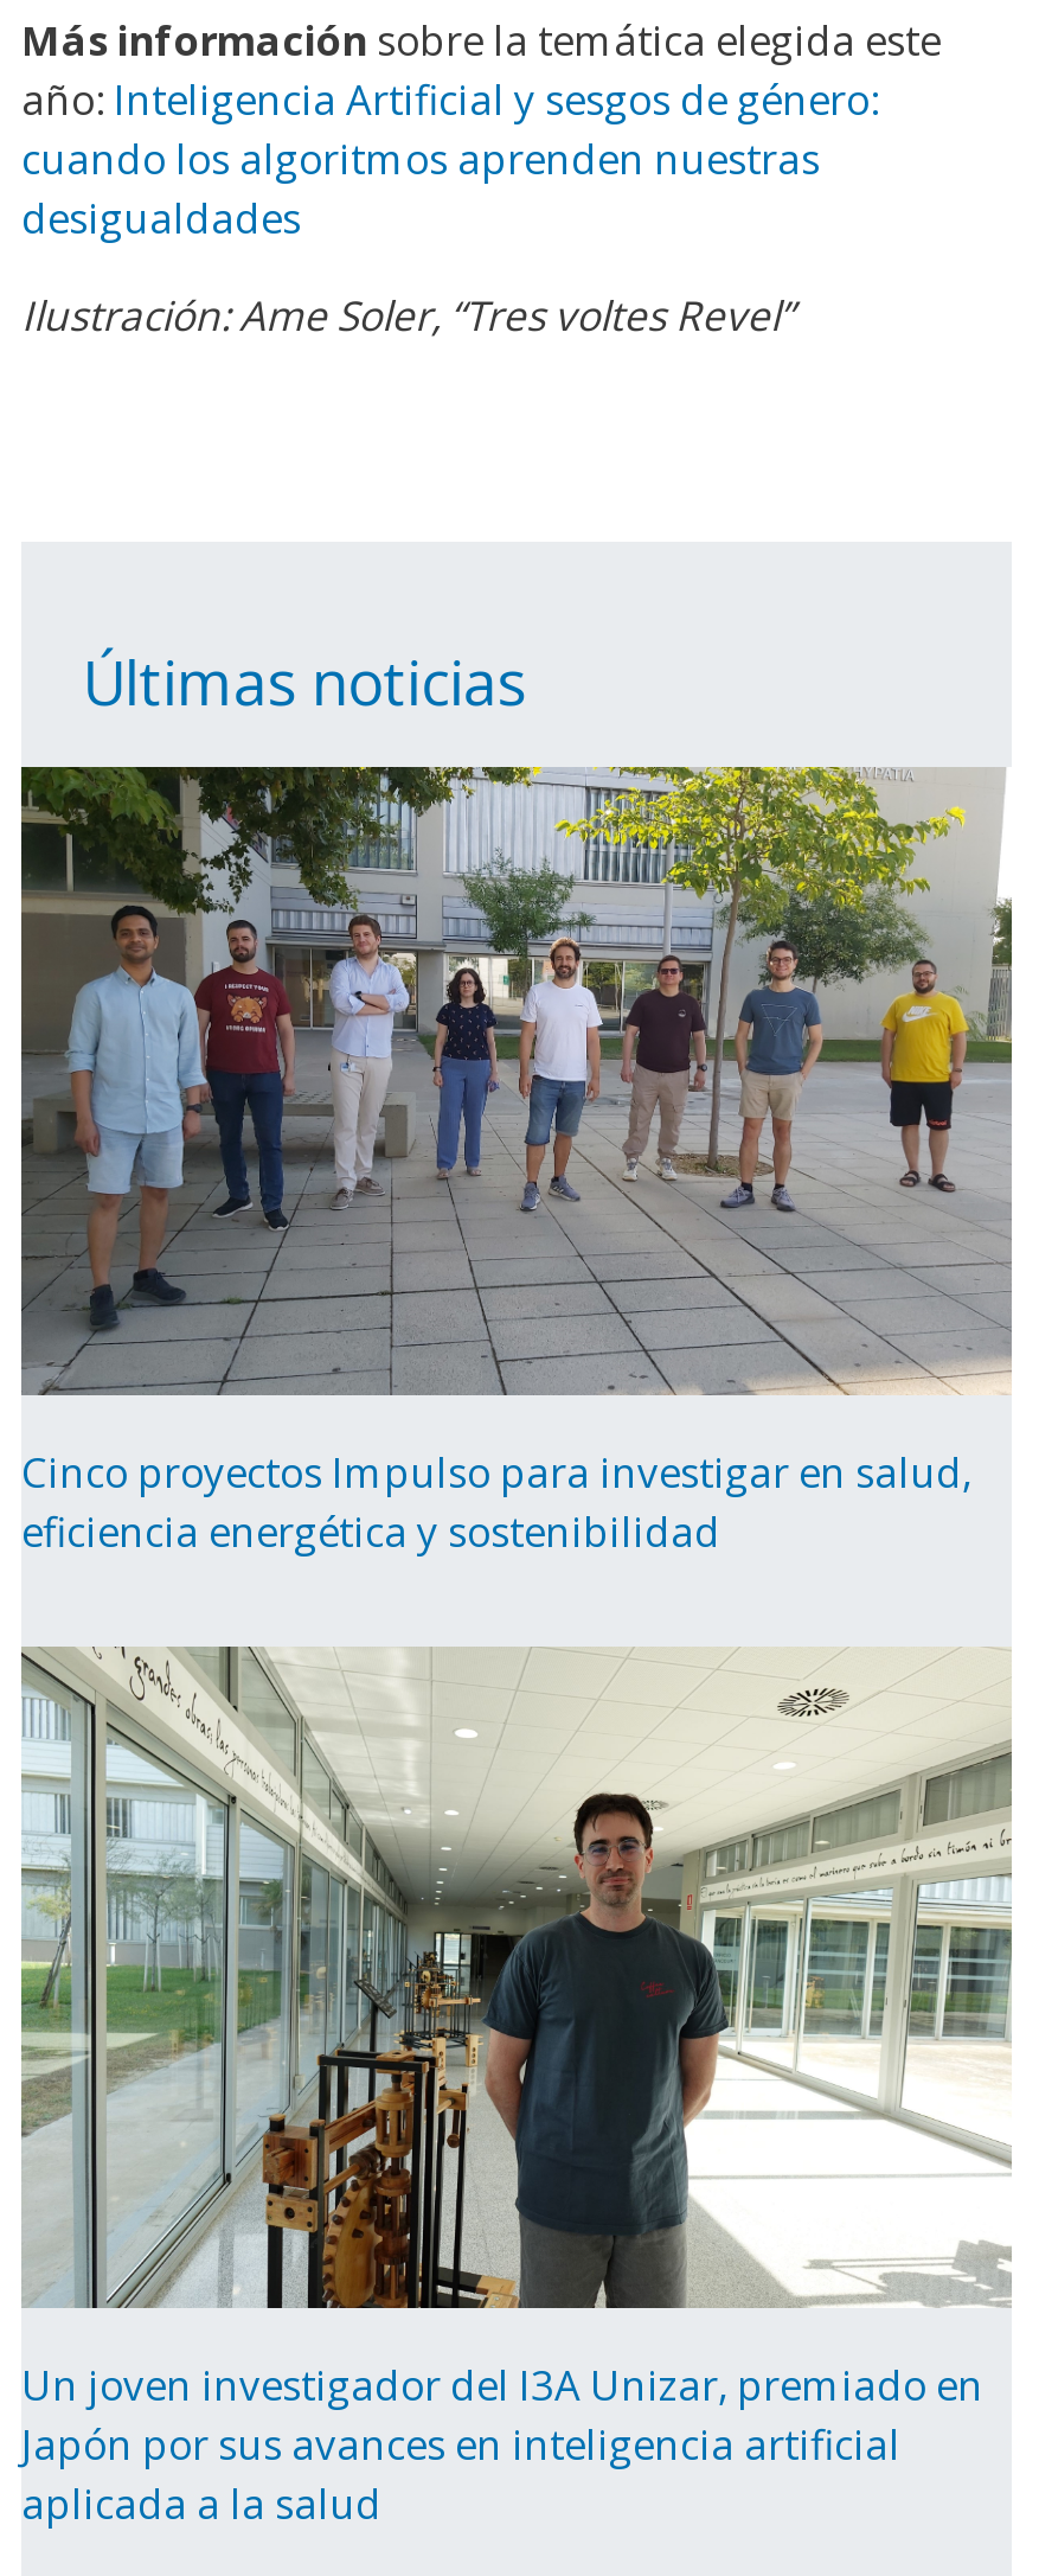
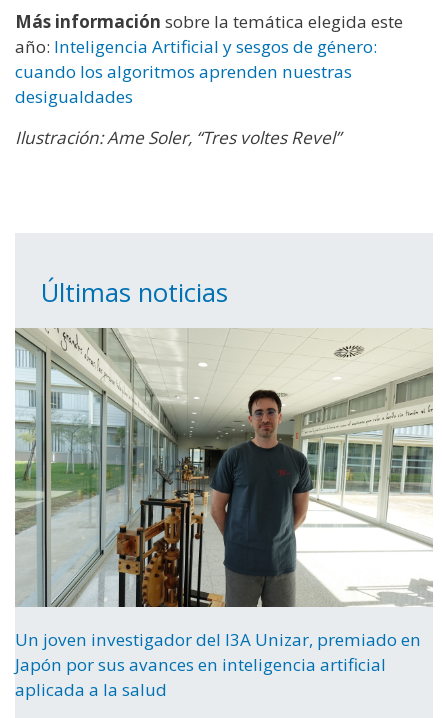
- [image]
- Cinco proyectos Impulso para investigar en salud,
- eficiencia energética y sostenibilidad
